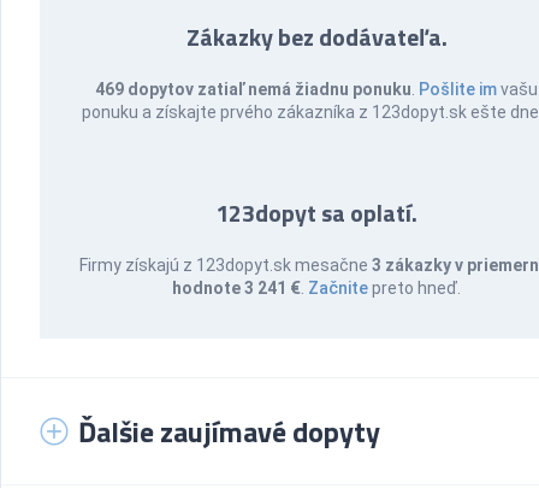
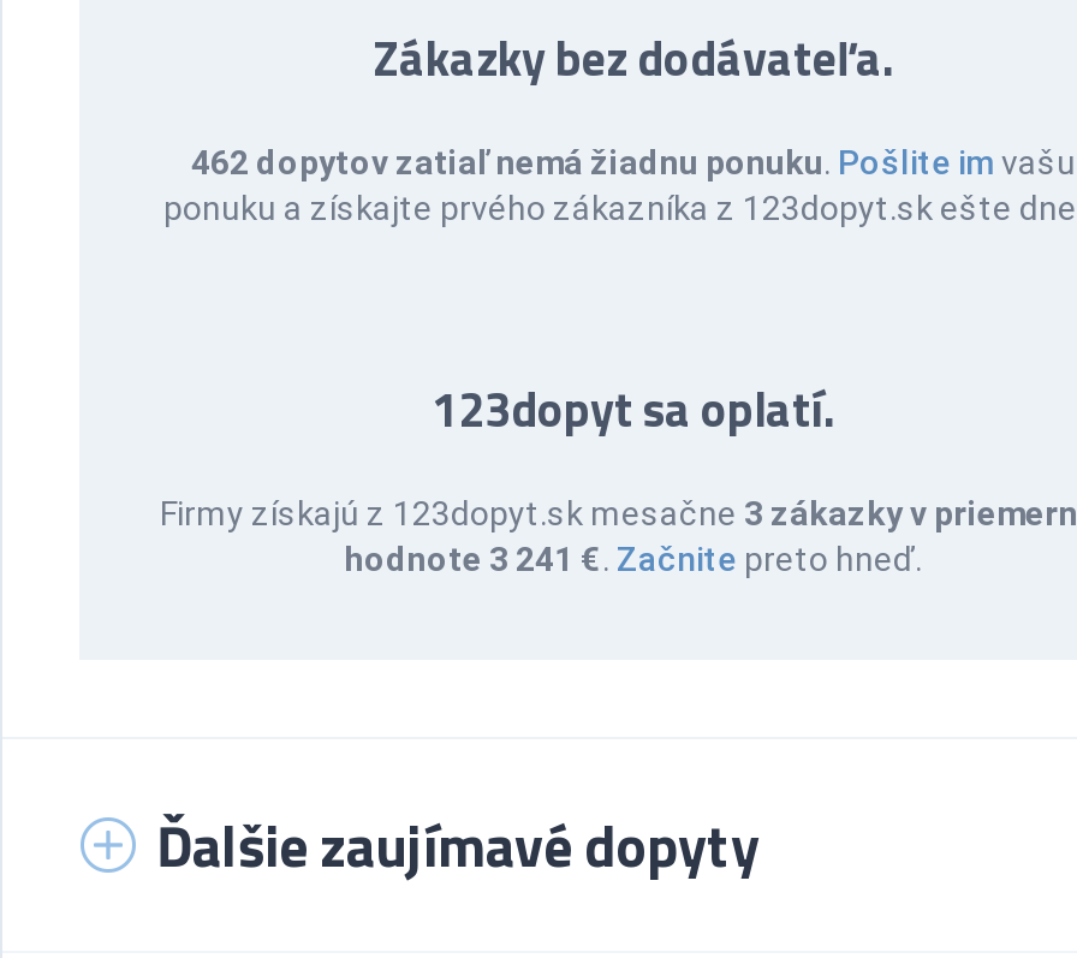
- 469 dopytov zatiaľ nemá žiadnu ponuku. Pošlite im vašu
+ 462 dopytov zatiaľ nemá žiadnu ponuku. Pošlite im vašu
